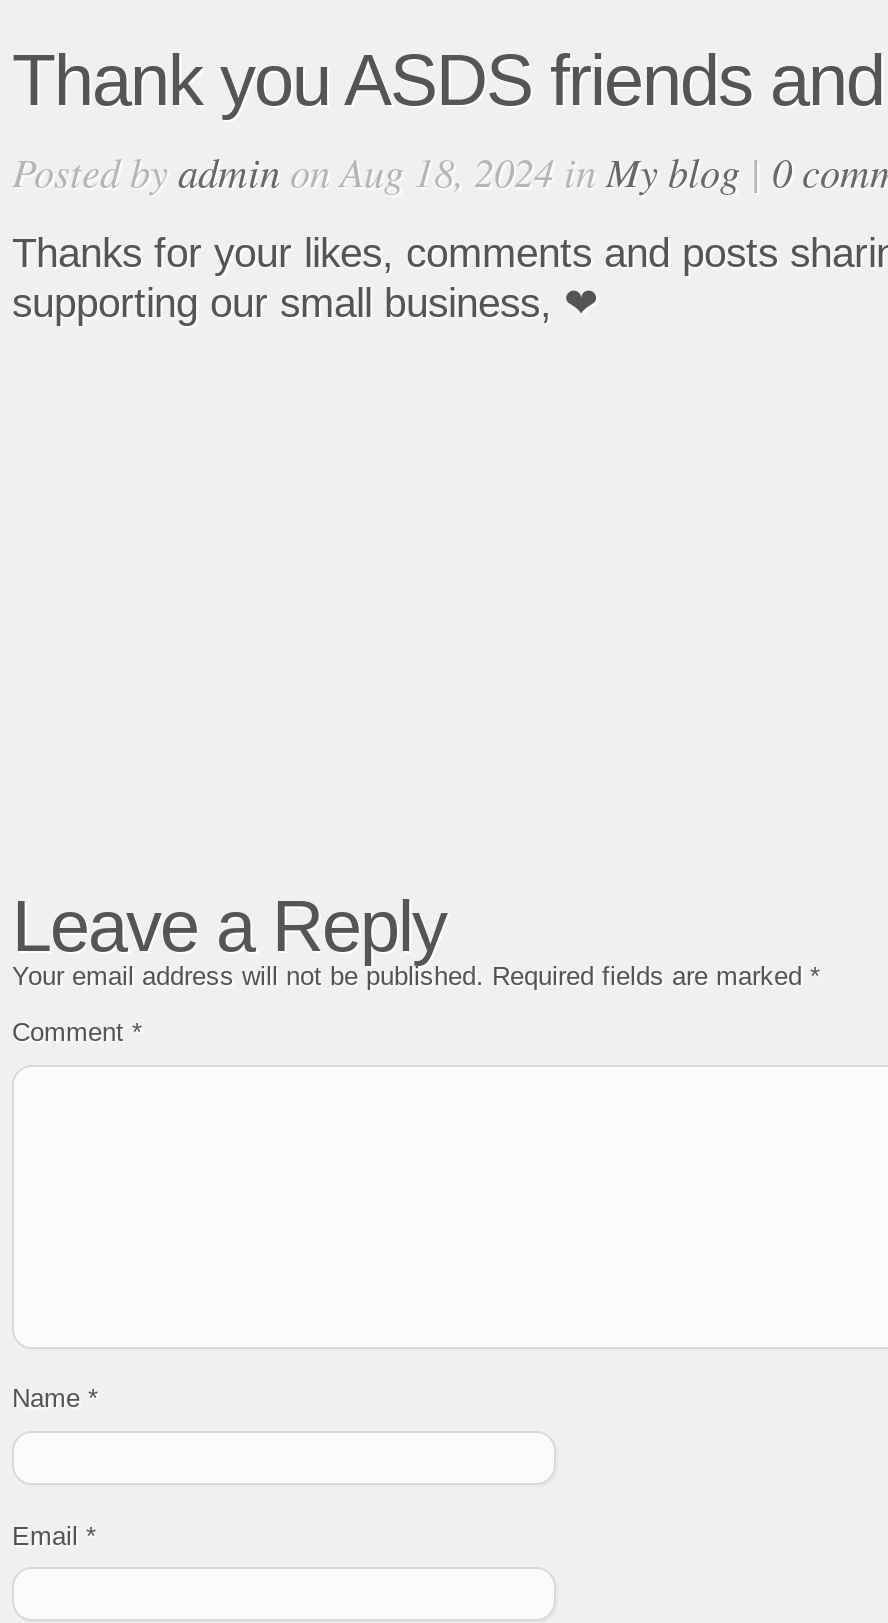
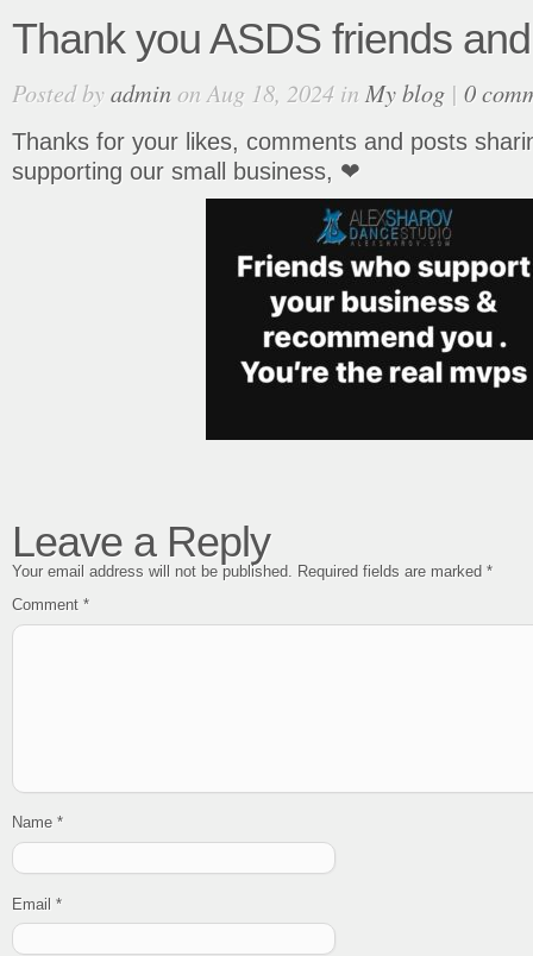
+ [image]
